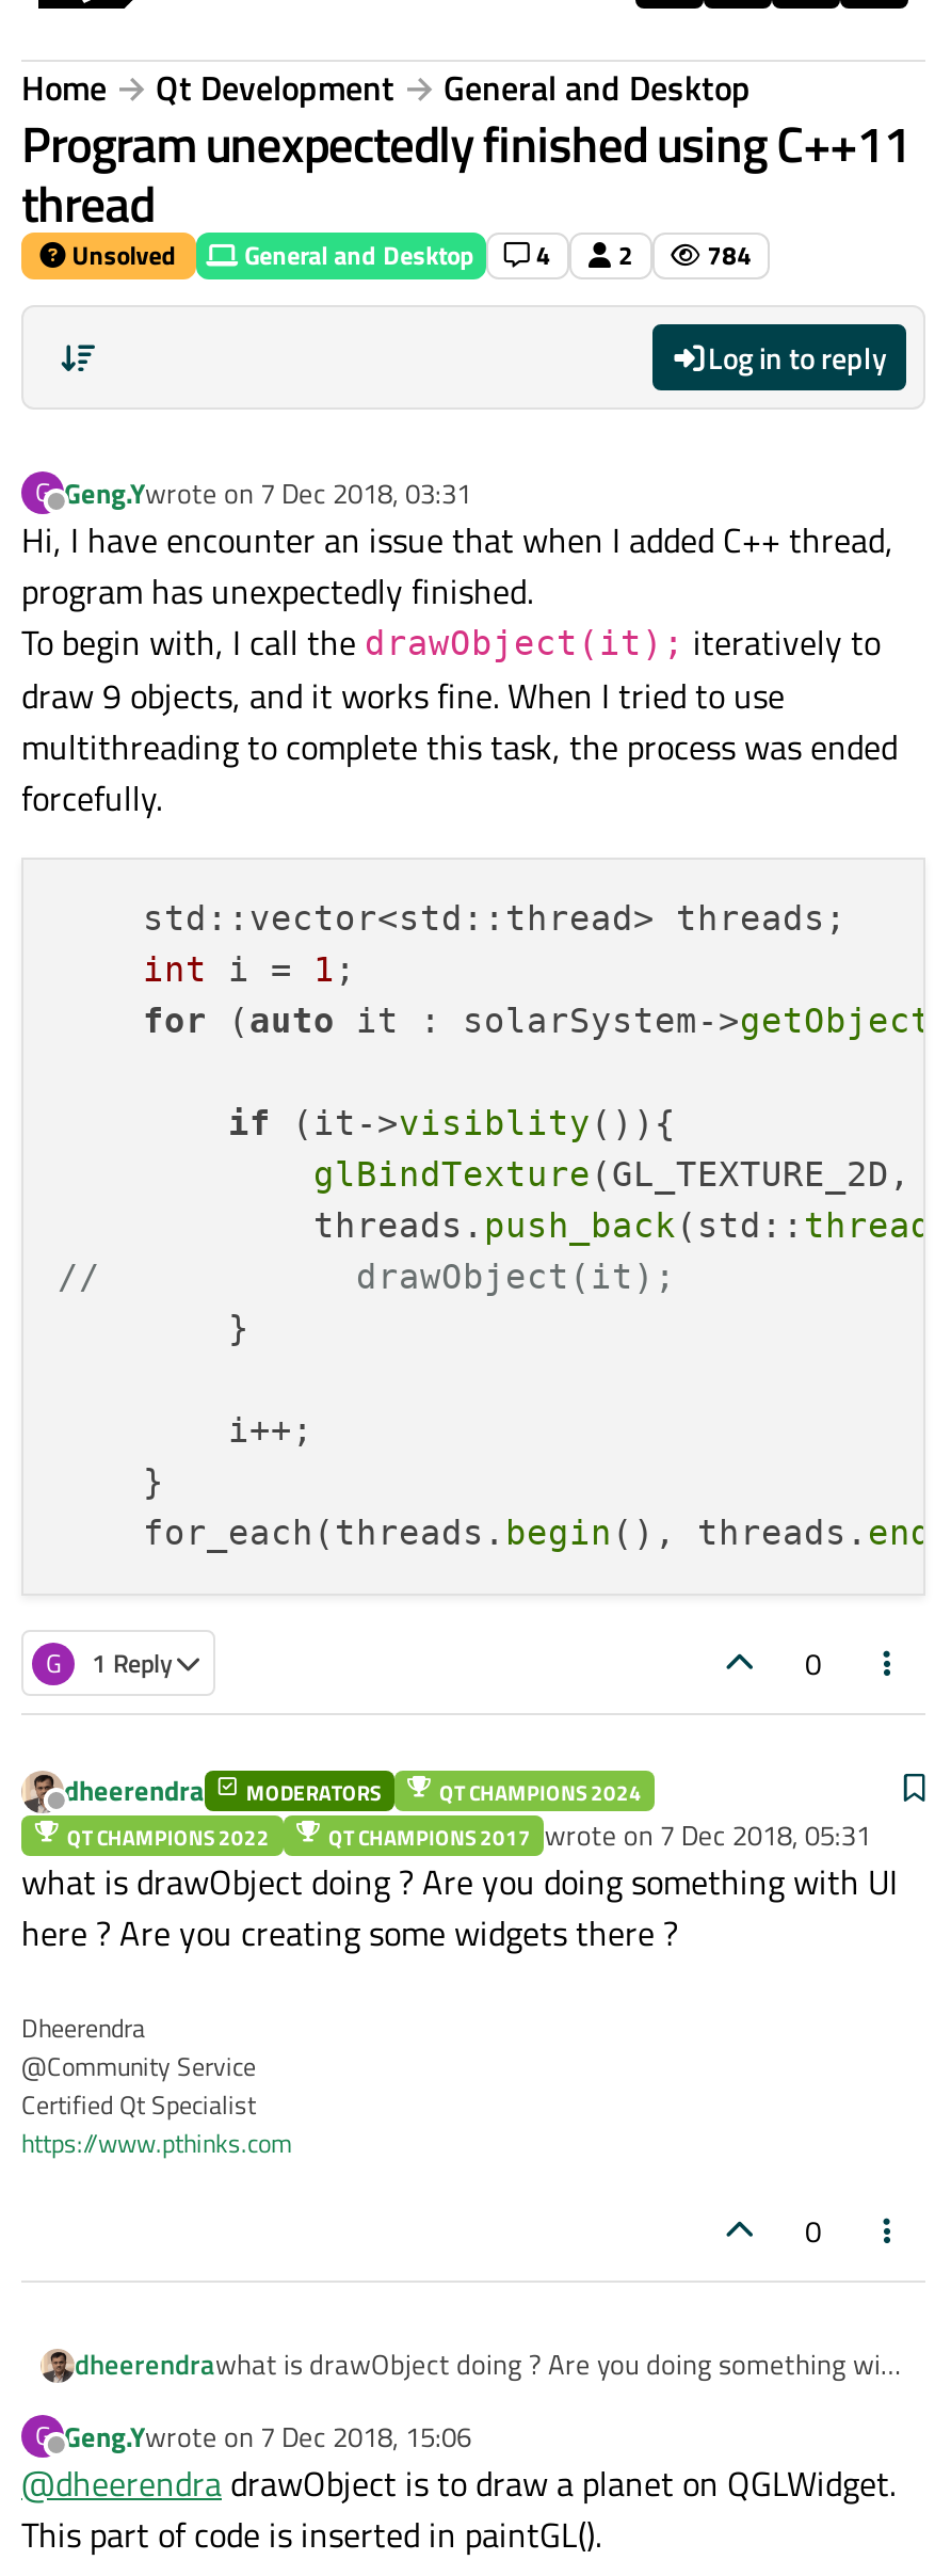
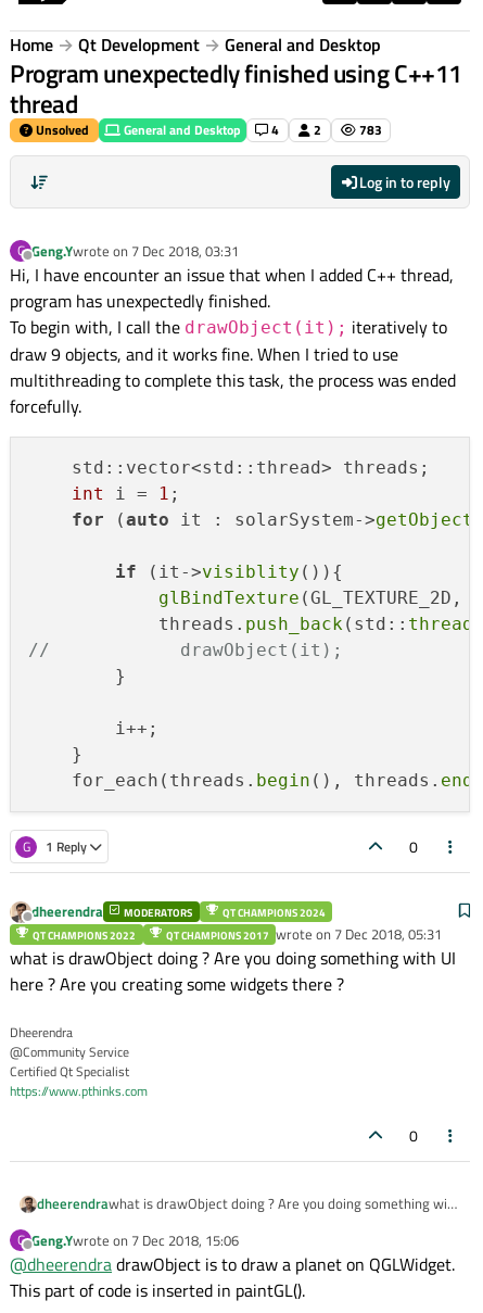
- Unsolved General and Desktop 4 2 784
+ Unsolved General and Desktop 4 2 783
